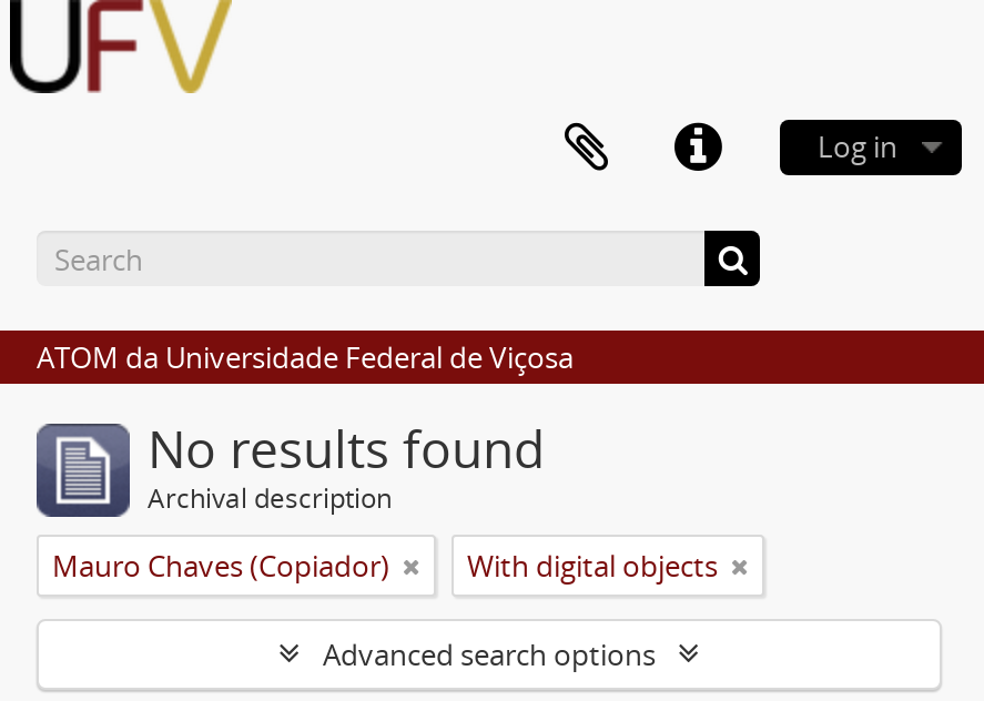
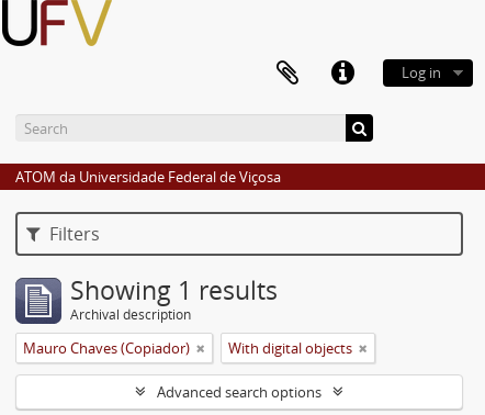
- No results found
+ Filters
+ Showing 1 results
